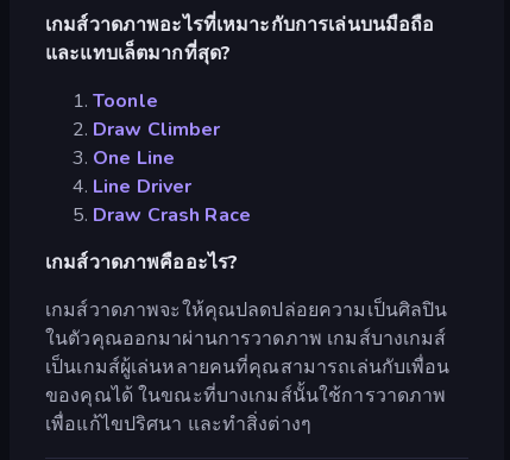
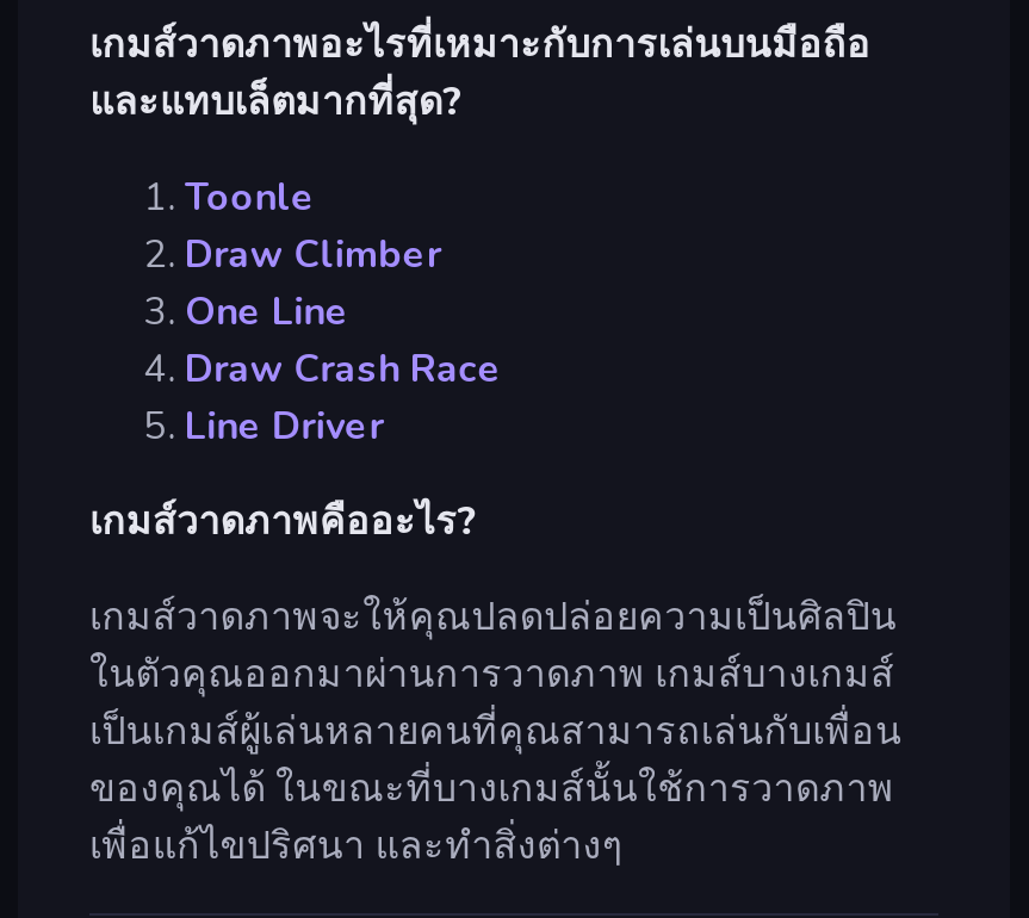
moved down: Line Driver

moved up: Draw Crash Race
